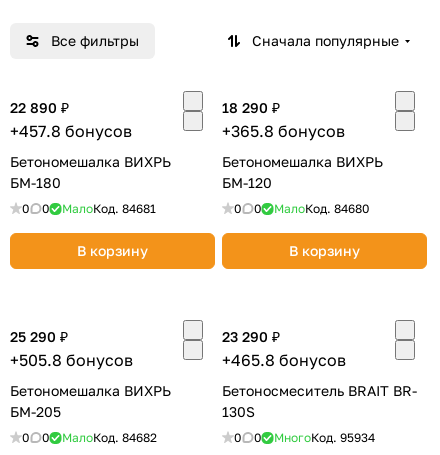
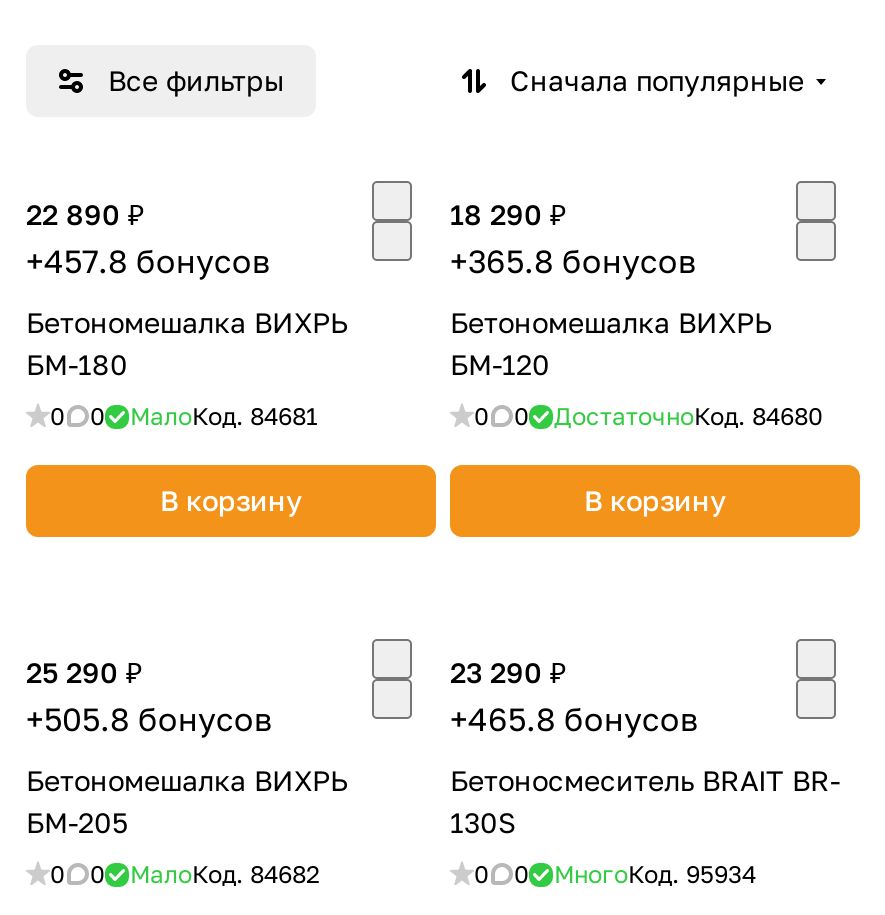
- МалоКод. 84680
+ ДостаточноКод. 84680
